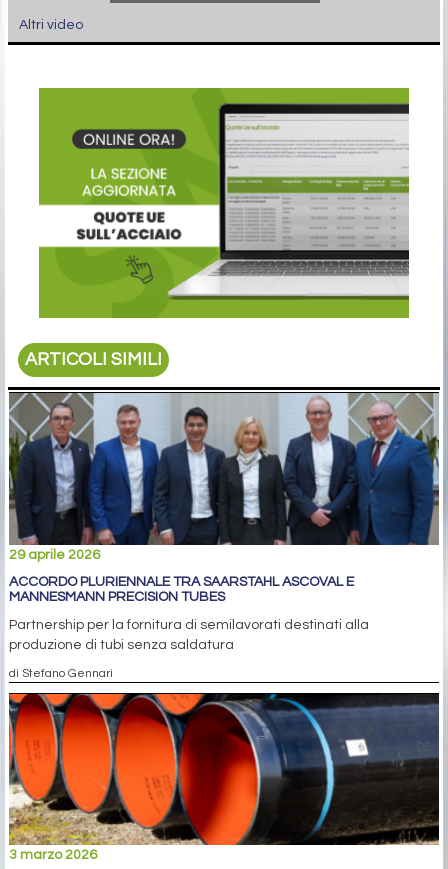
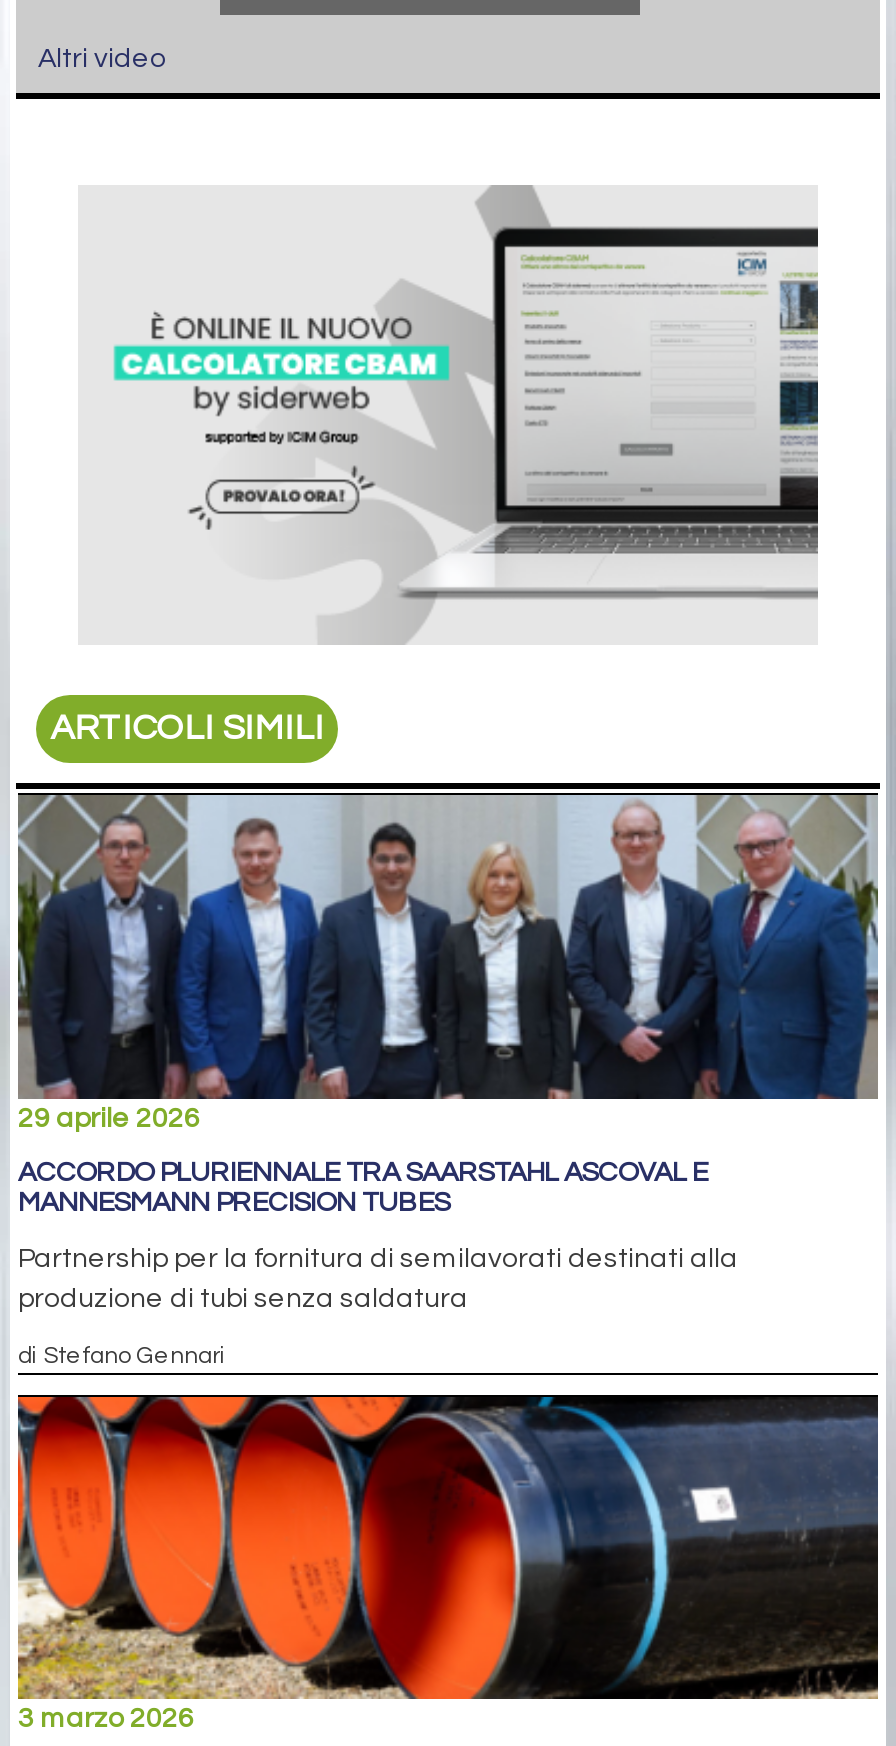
- [image]
+ [image]
